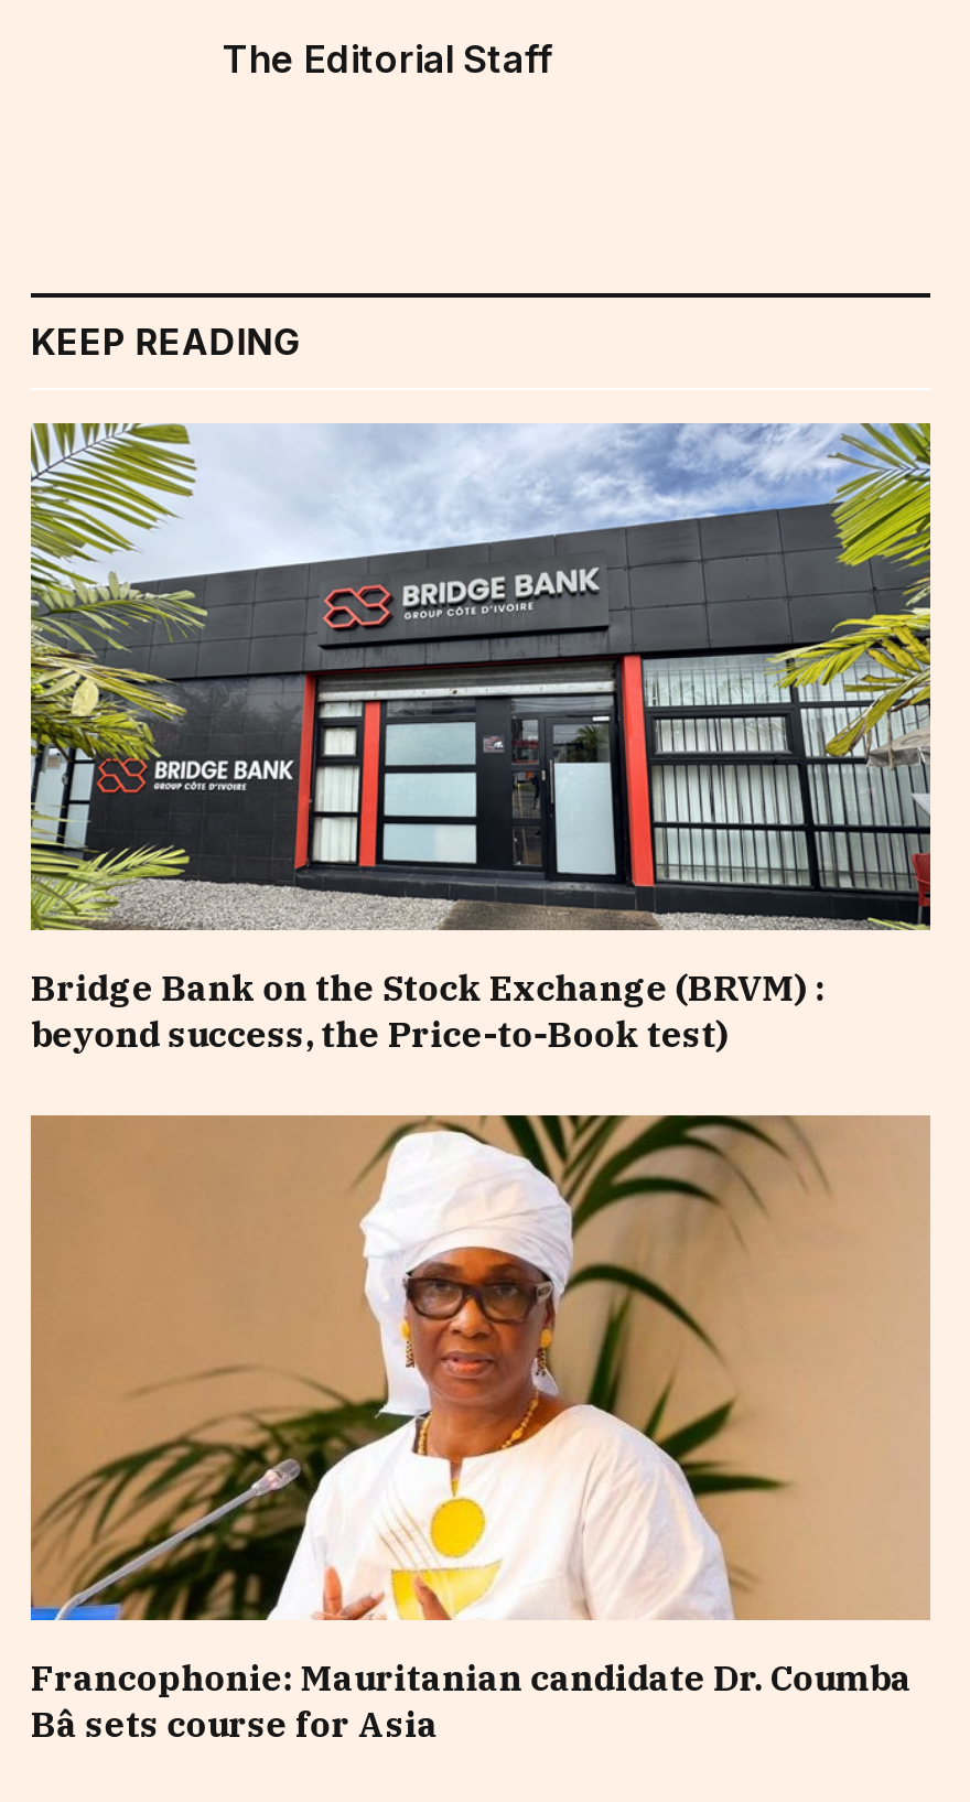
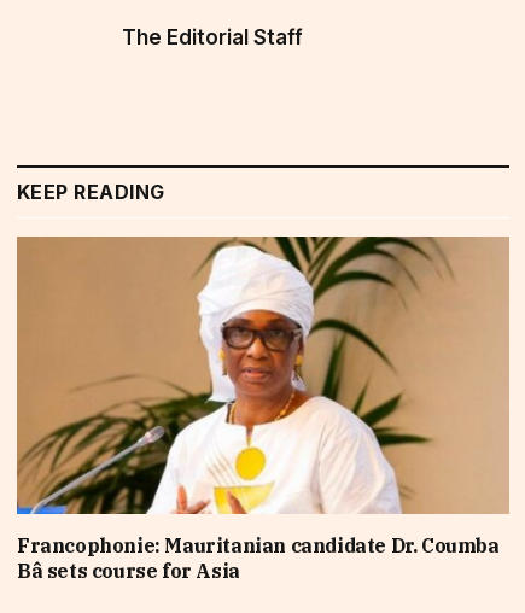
- [image]
- Bridge Bank on the Stock Exchange (BRVM) :
- beyond success, the Price-to-Book test)
